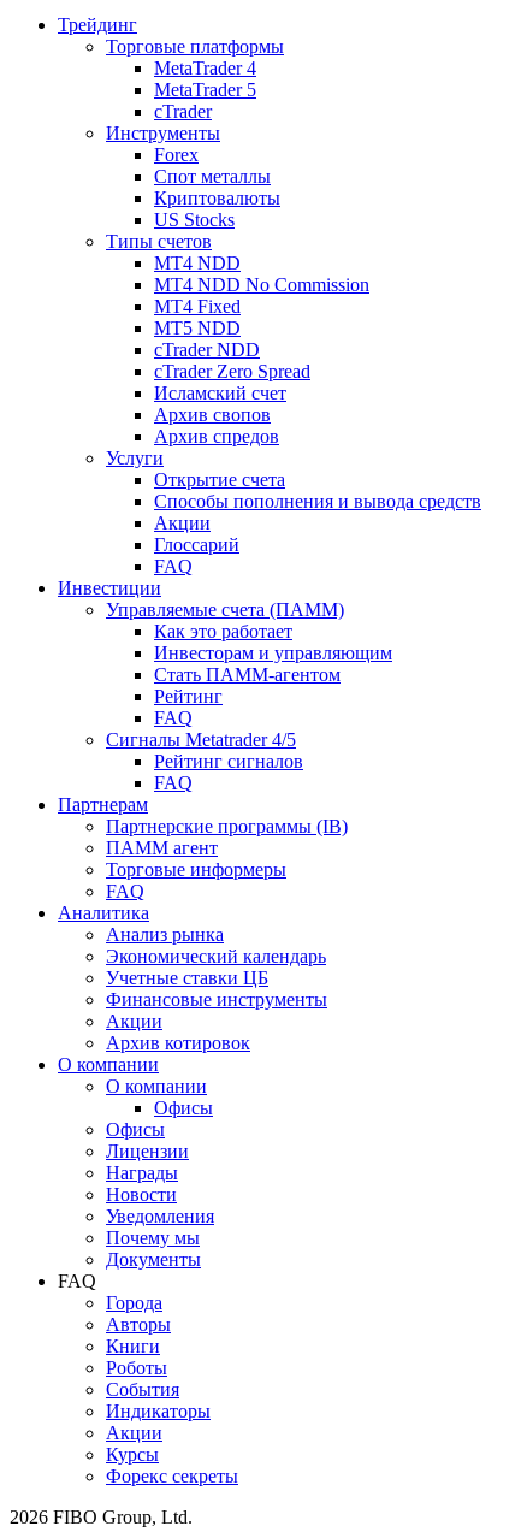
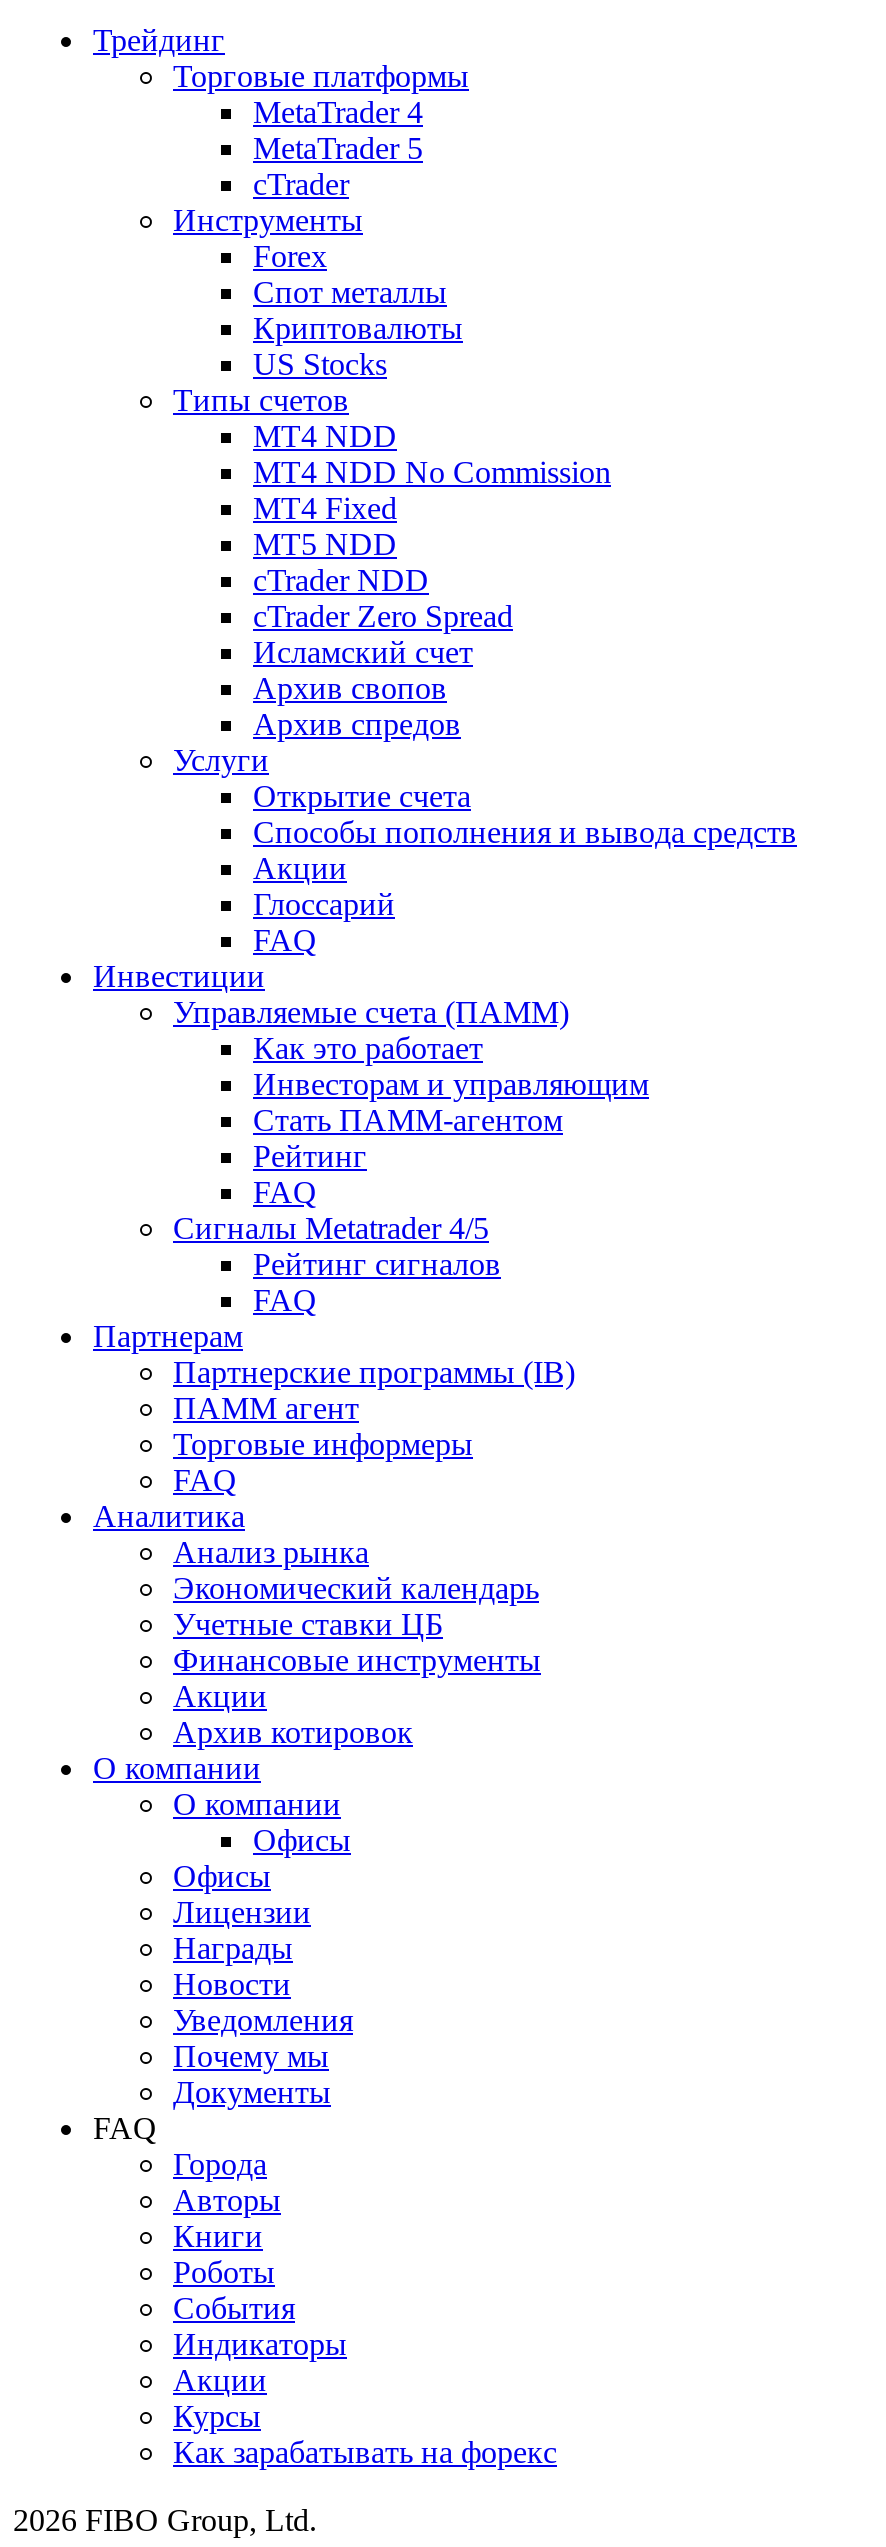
- Форекс секреты
+ Как зарабатывать на форекс
